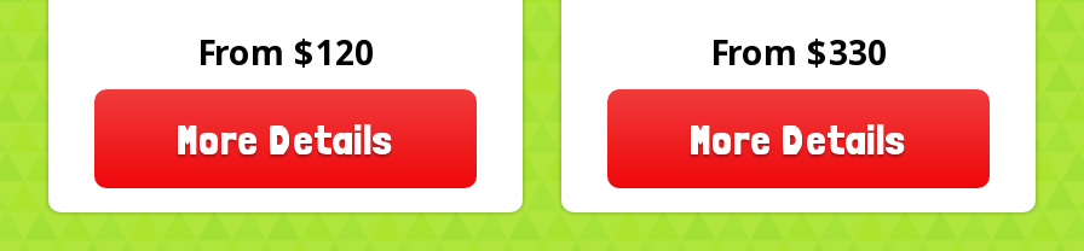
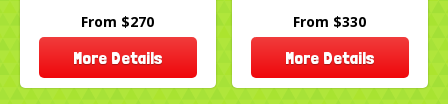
- From $120
+ From $270
